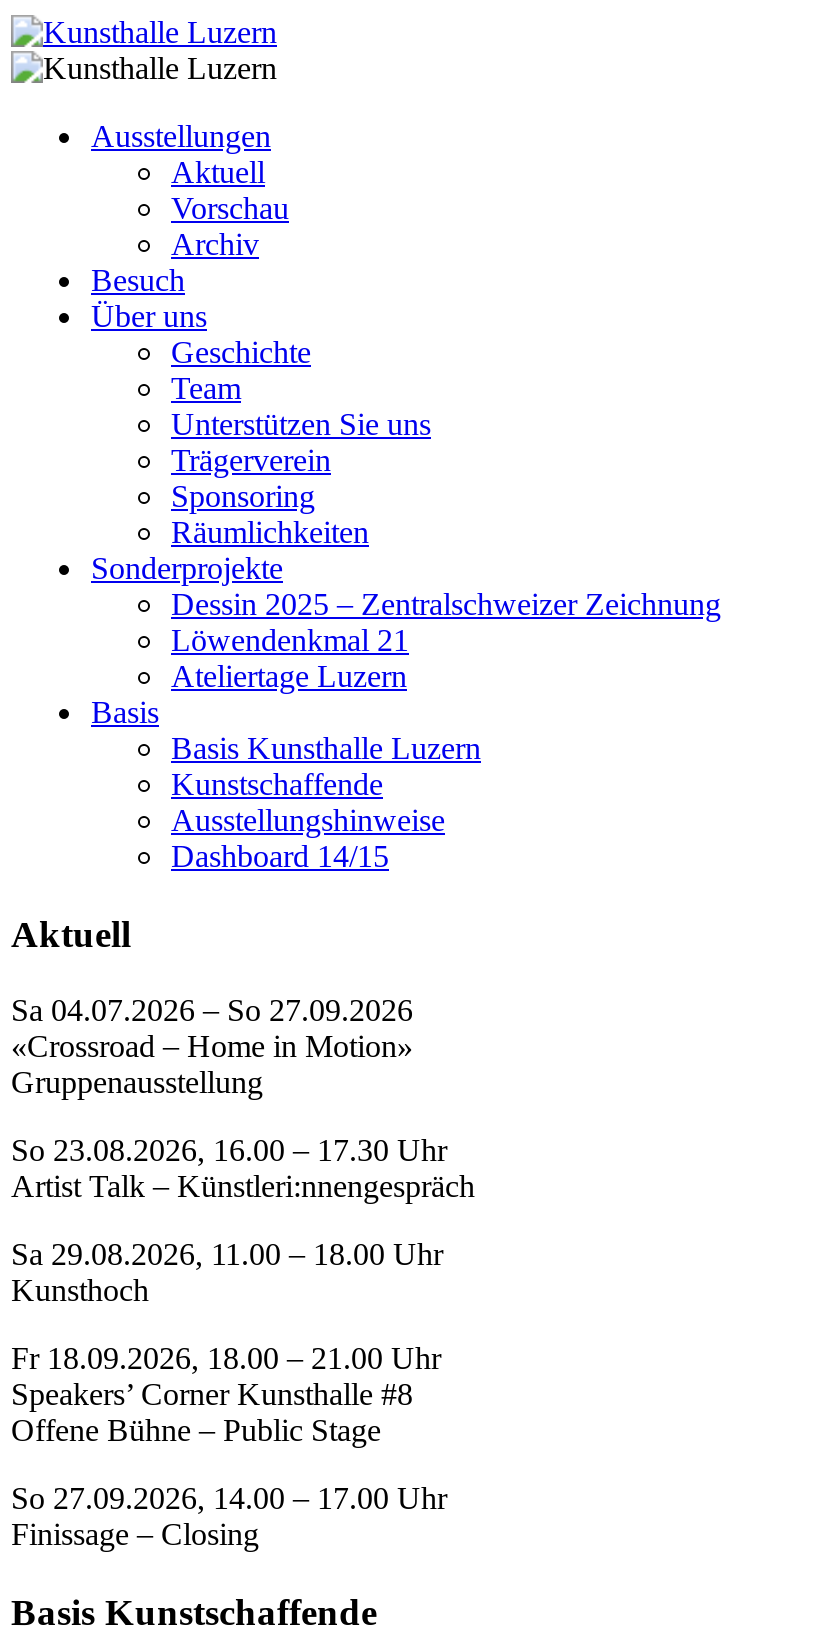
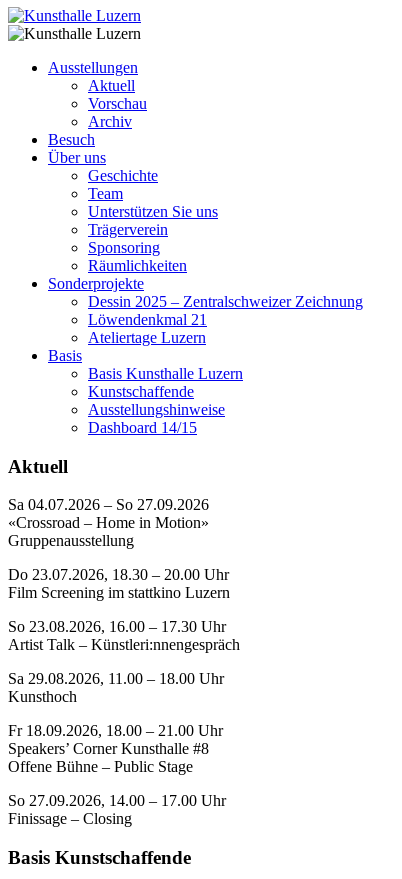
+ Do 23.07.2026, 18.30 – 20.00 Uhr
+ Film Screening im stattkino Luzern
